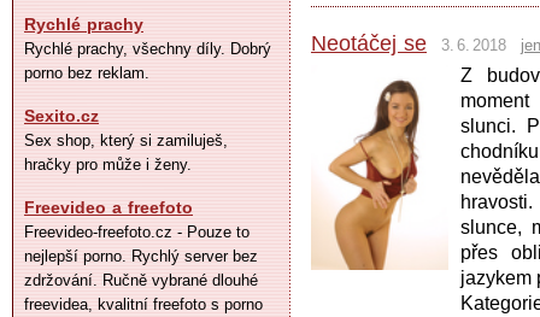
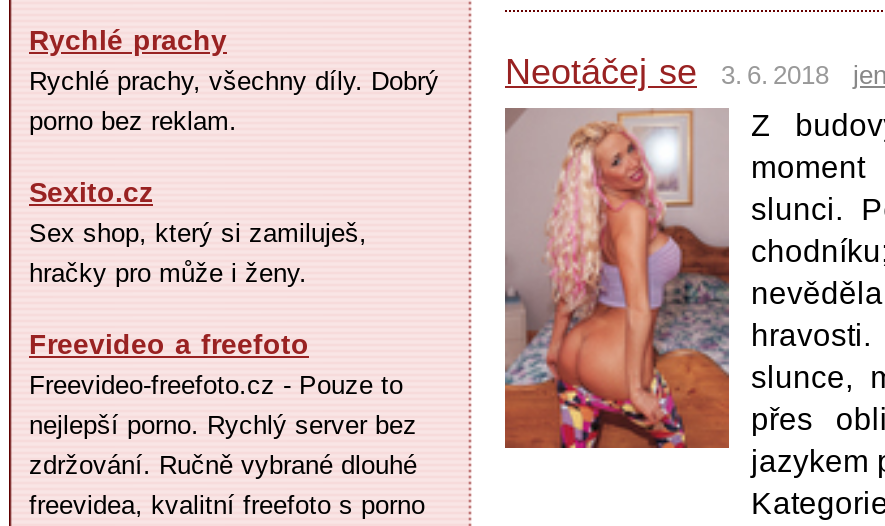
- [image]
+ [image]
